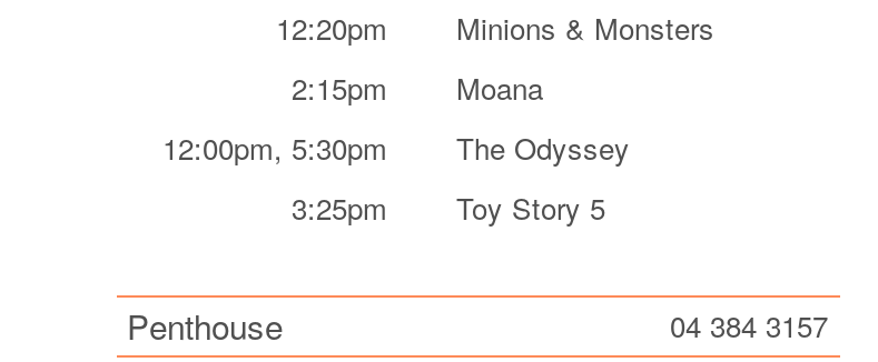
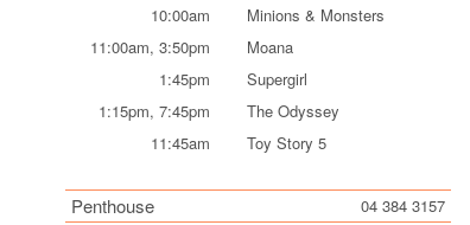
- 12:20pm Minions & Monsters
+ 10:00am Minions & Monsters

- 2:15pm Moana
+ 11:00am, 3:50pm Moana

- 12:00pm, 5:30pm
+ 1:45pm
+ Supergirl
+ 1:15pm, 7:45pm

- 3:25pm Toy Story 5
+ 11:45am Toy Story 5
